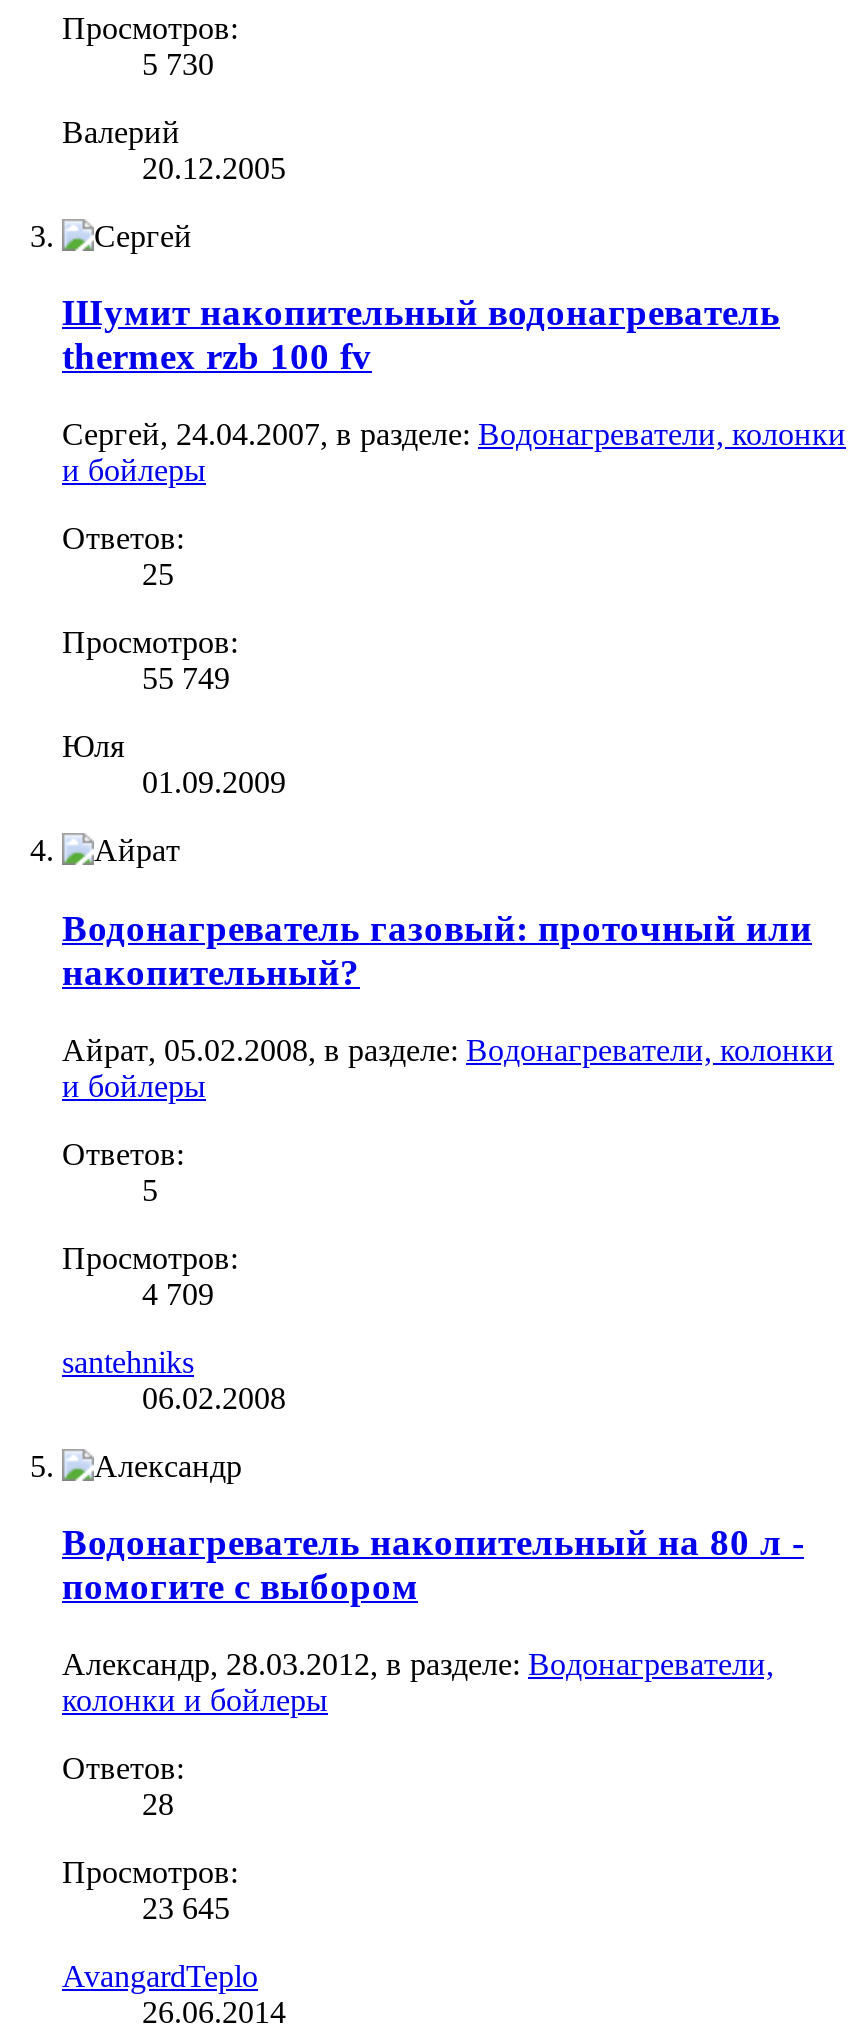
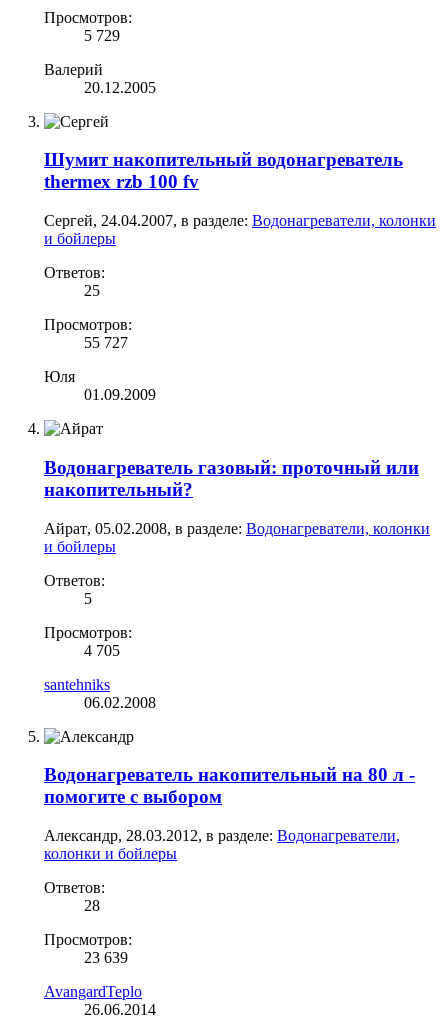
- 5 730
+ 5 729

- 55 749
+ 55 727

- 4 709
+ 4 705

- 23 645
+ 23 639
